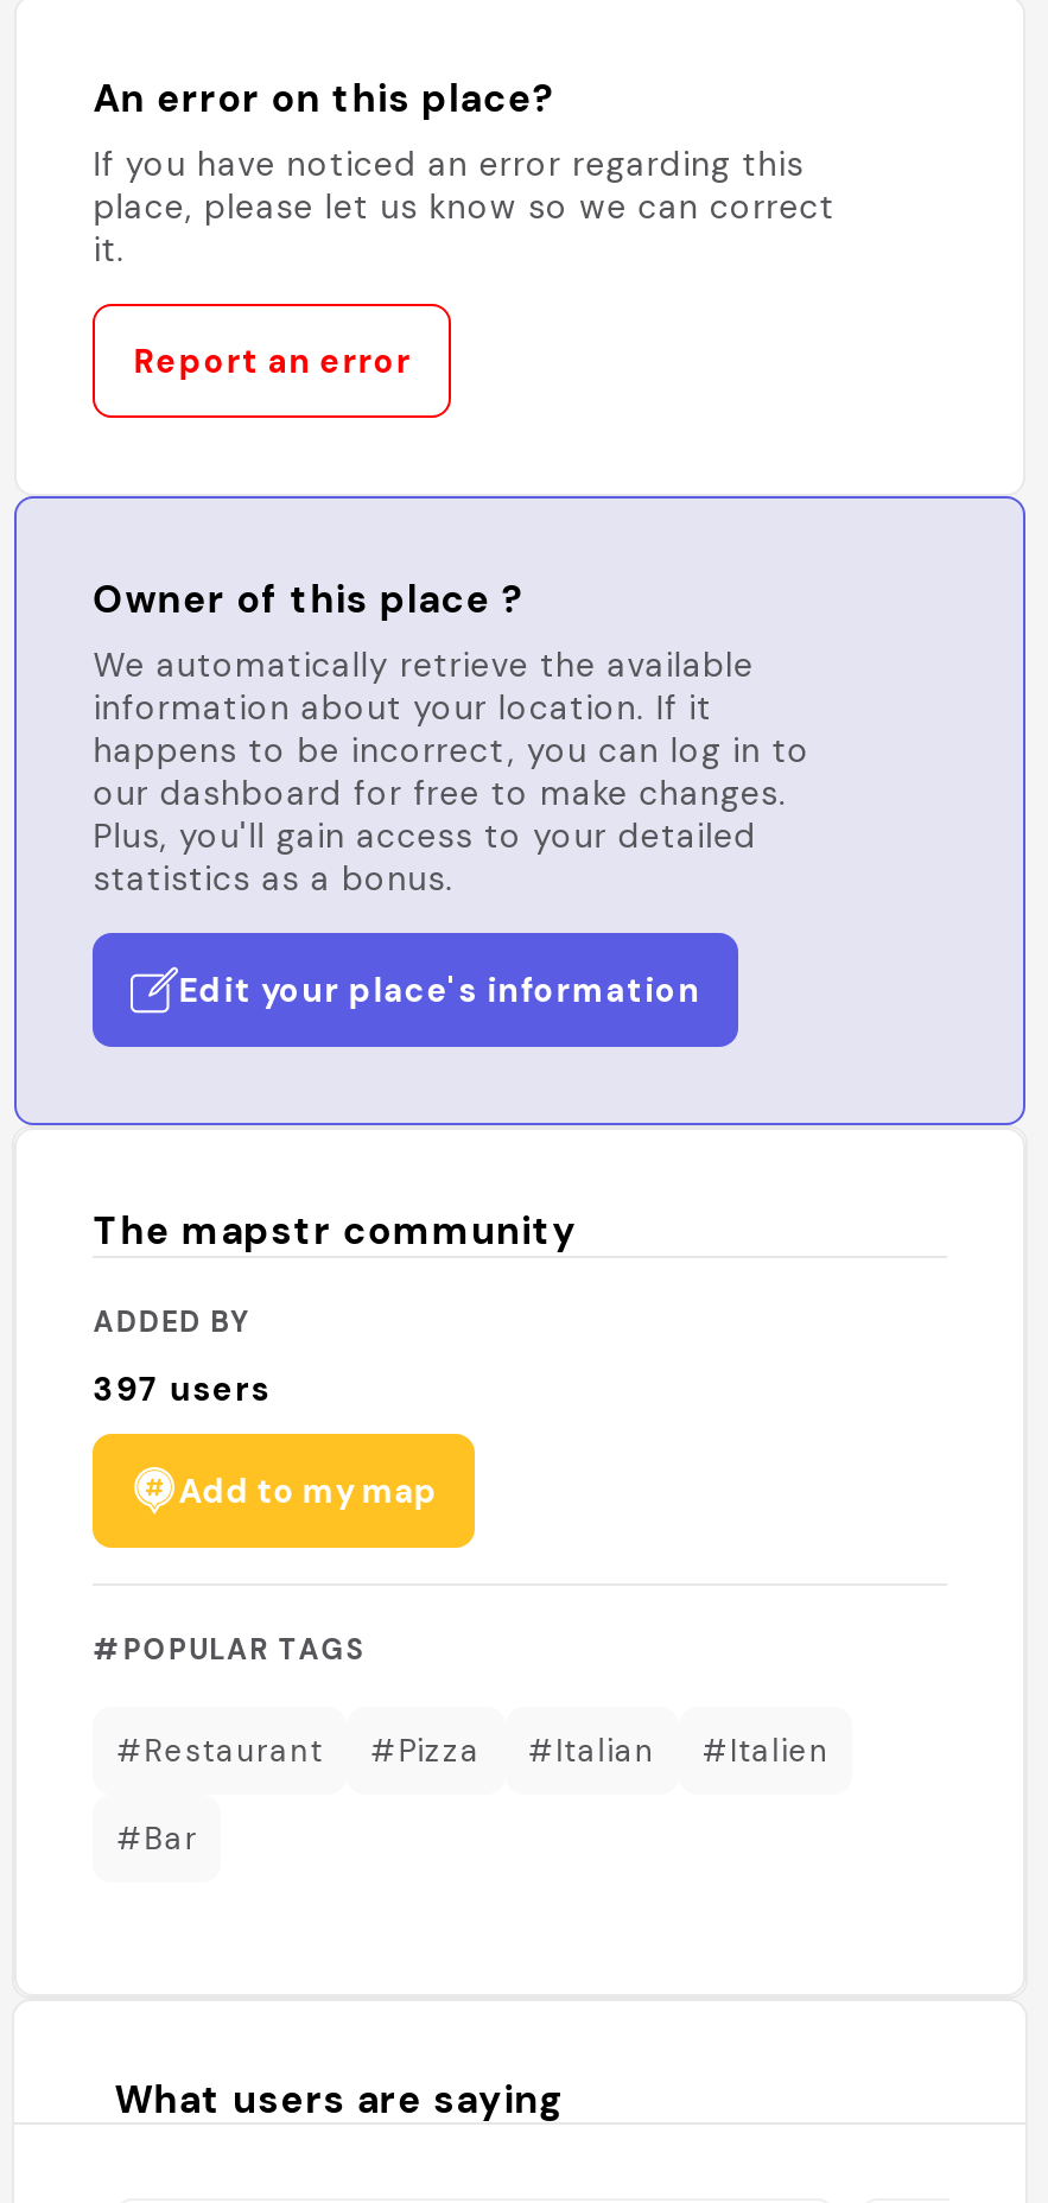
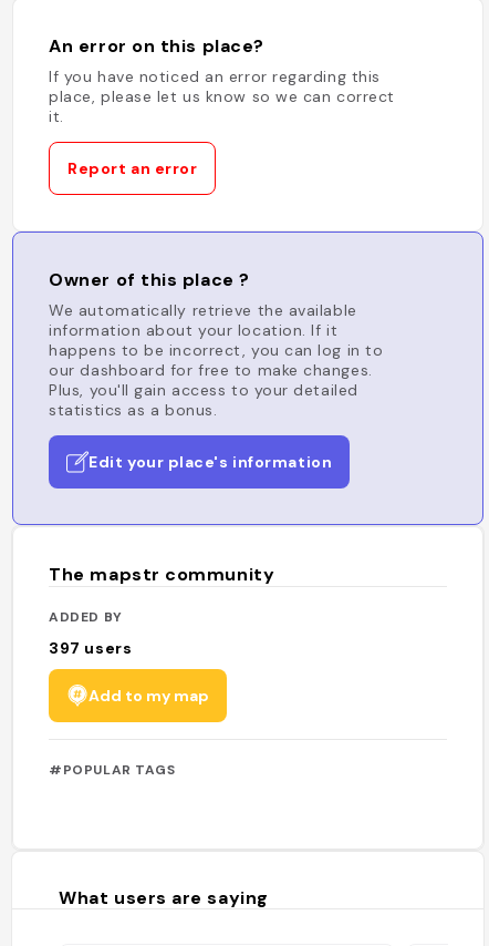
- #Restaurant
- #Pizza
- #Italian
- #Italien
- #Bar
